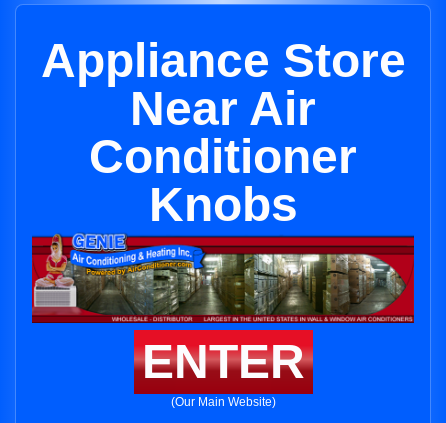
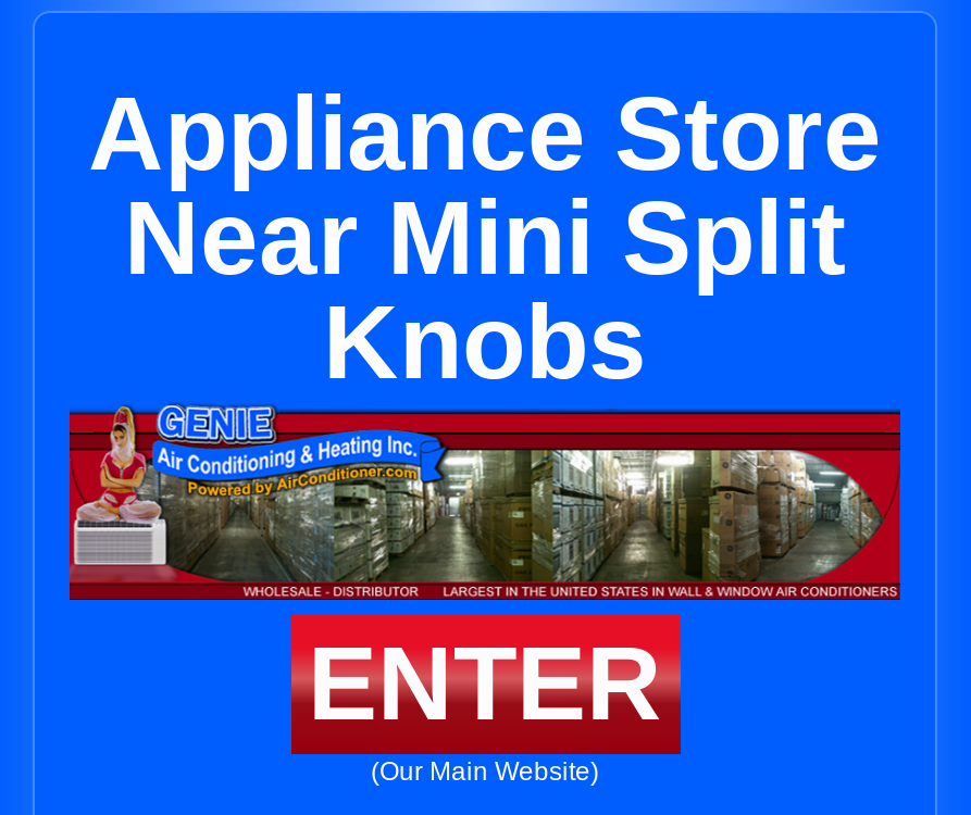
- Near Air
- Conditioner
+ Near Mini Split
